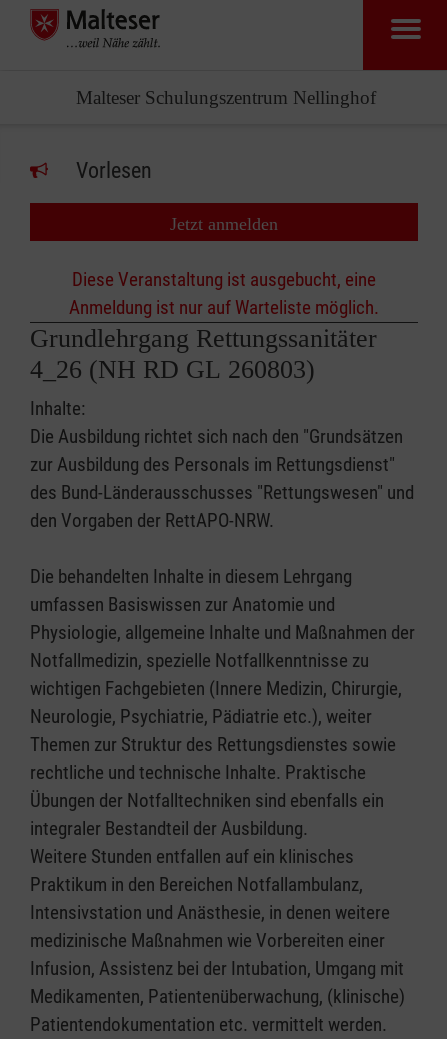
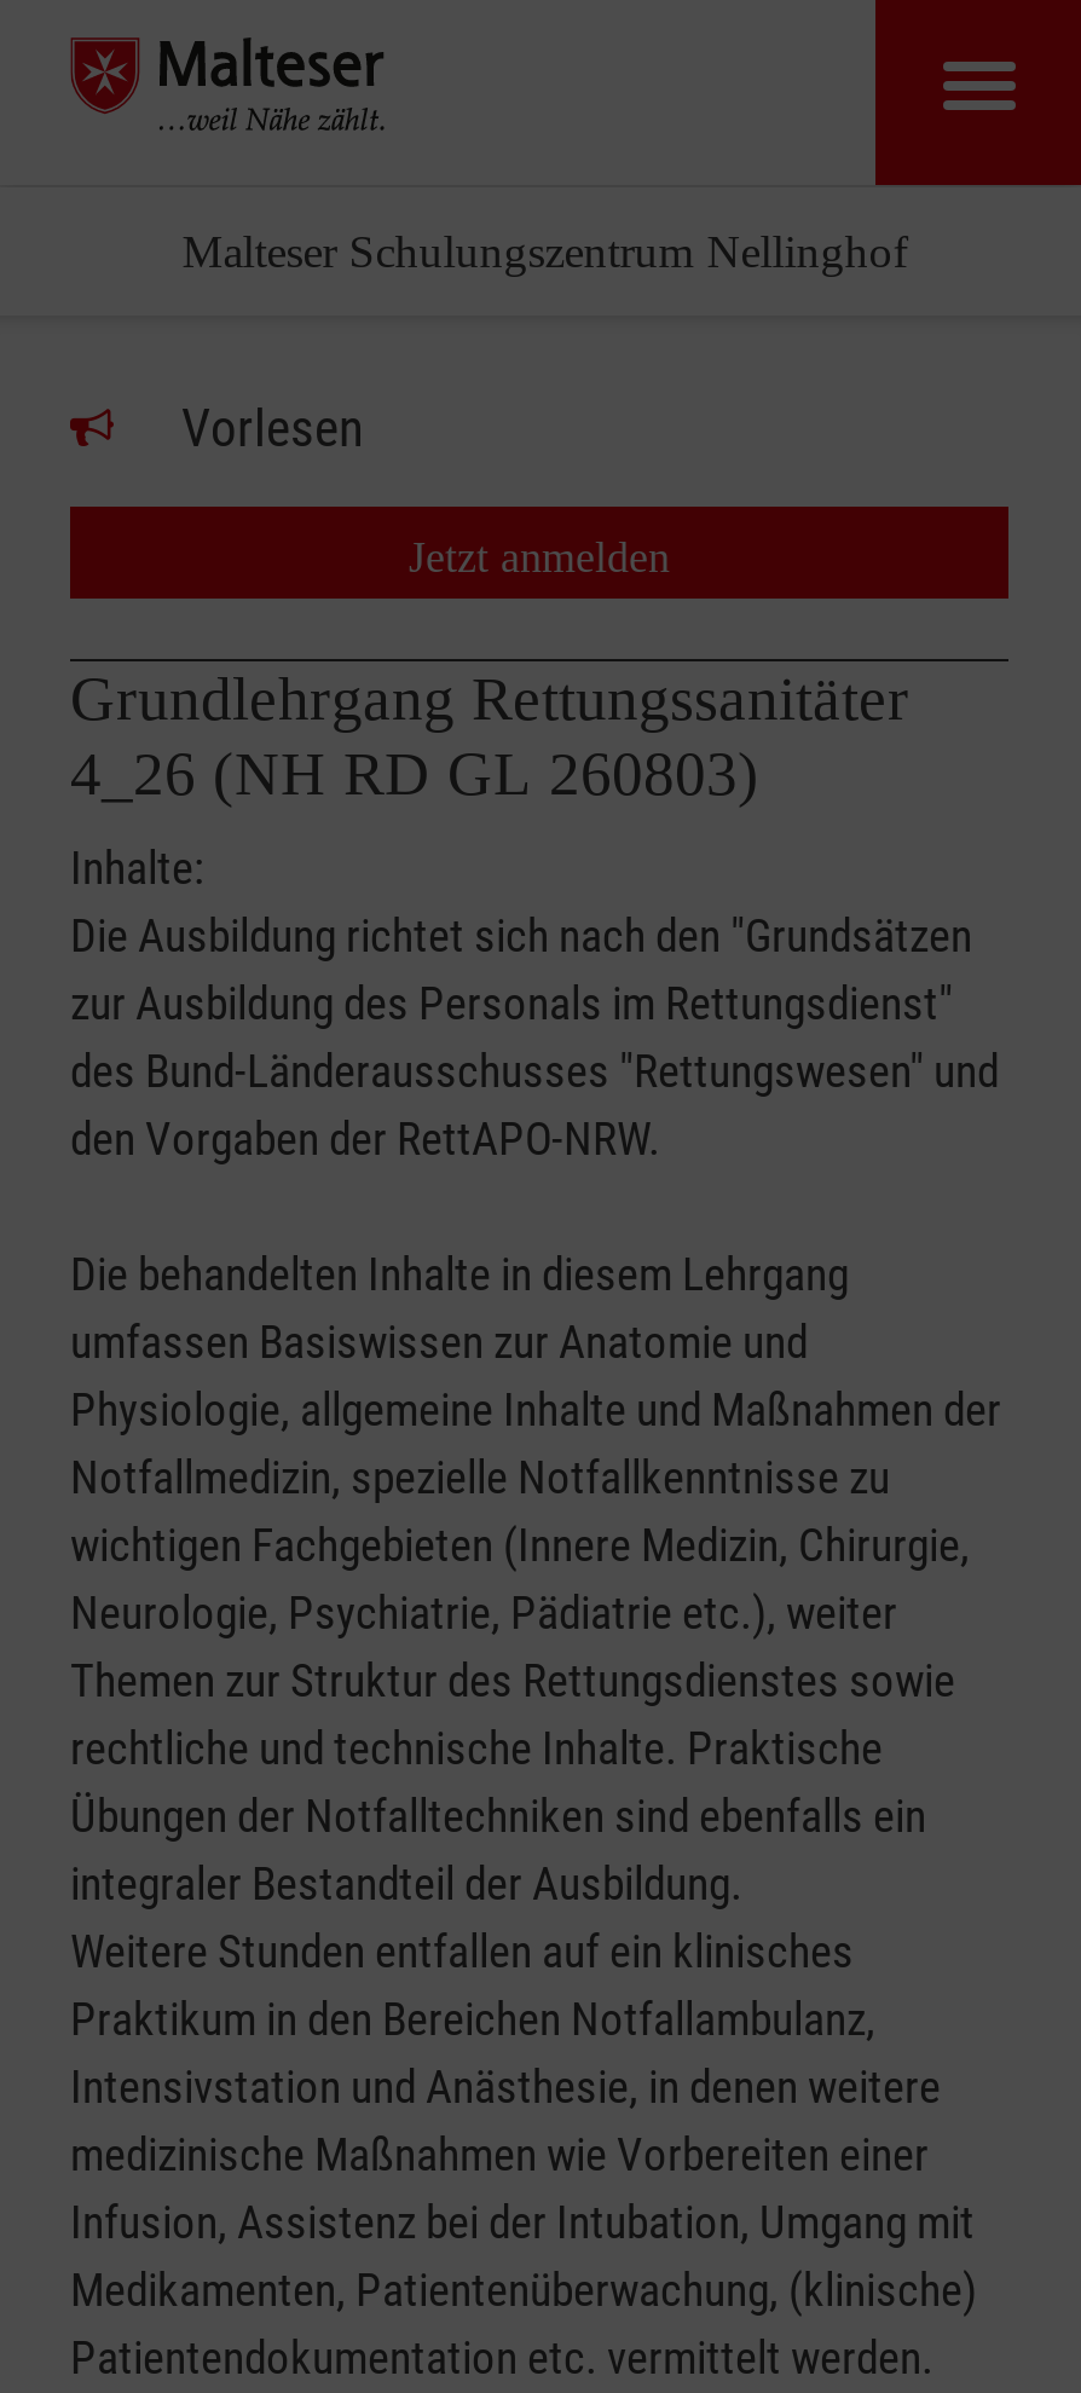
- Diese Veranstaltung ist ausgebucht, eine
- Anmeldung ist nur auf Warteliste möglich.
